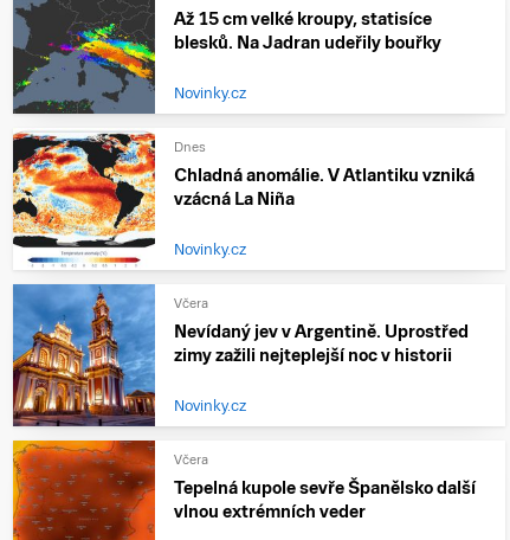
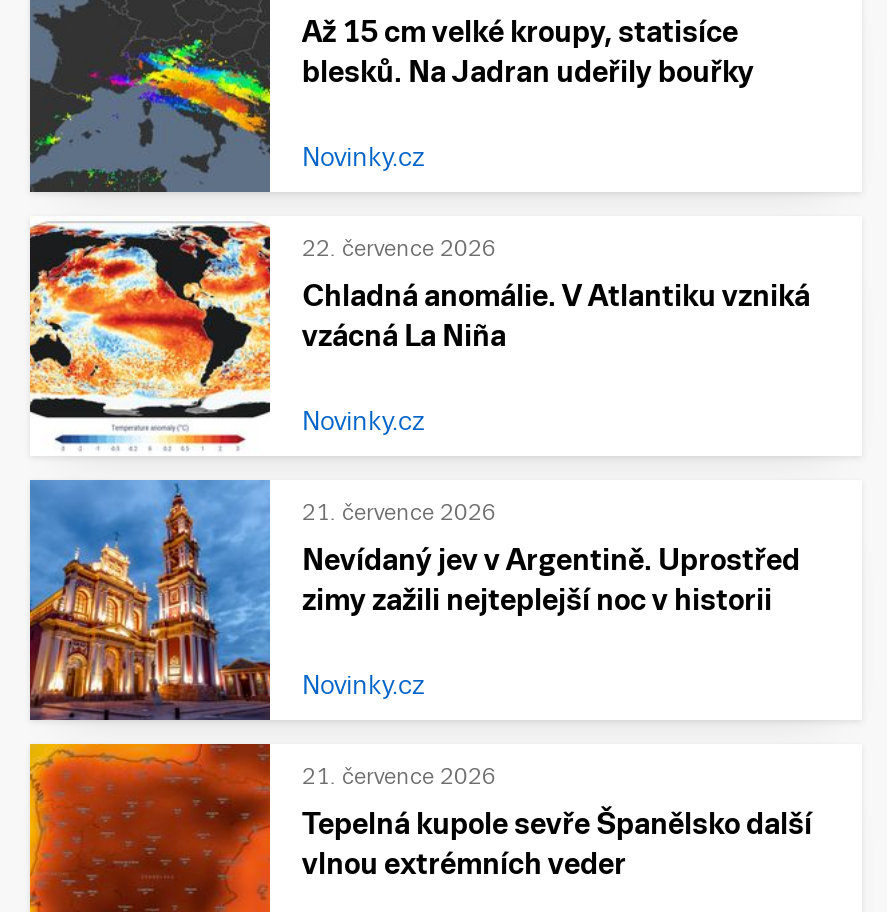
- Dnes
+ 22. července 2026

- Včera
+ 21. července 2026

- Včera
+ 21. července 2026
